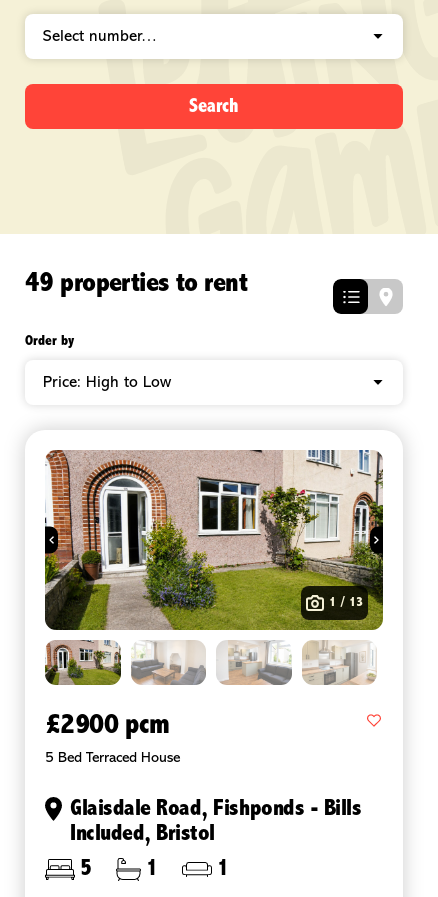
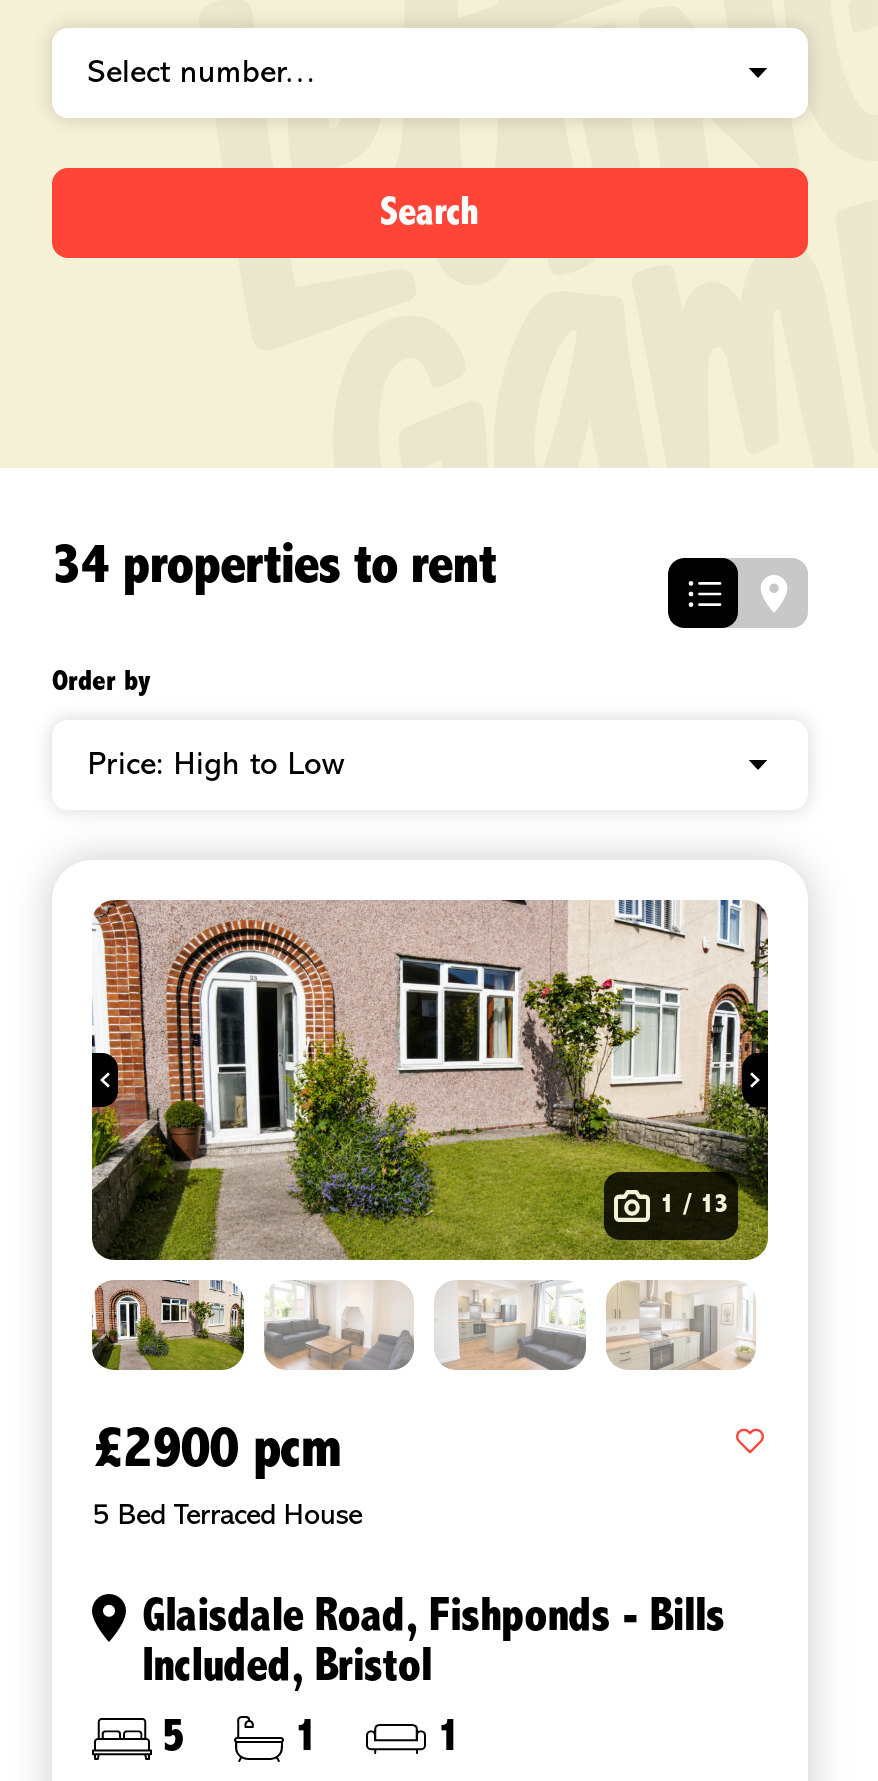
- 49 properties to rent
+ 34 properties to rent
